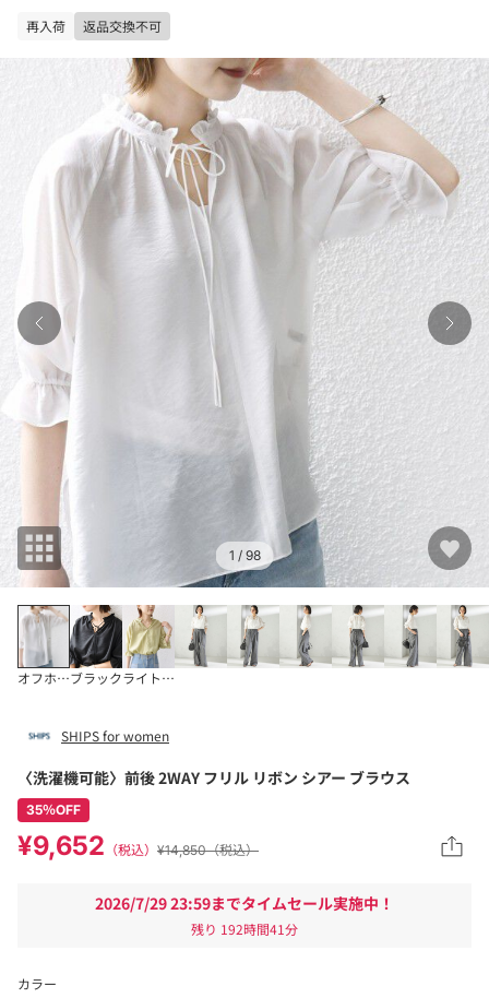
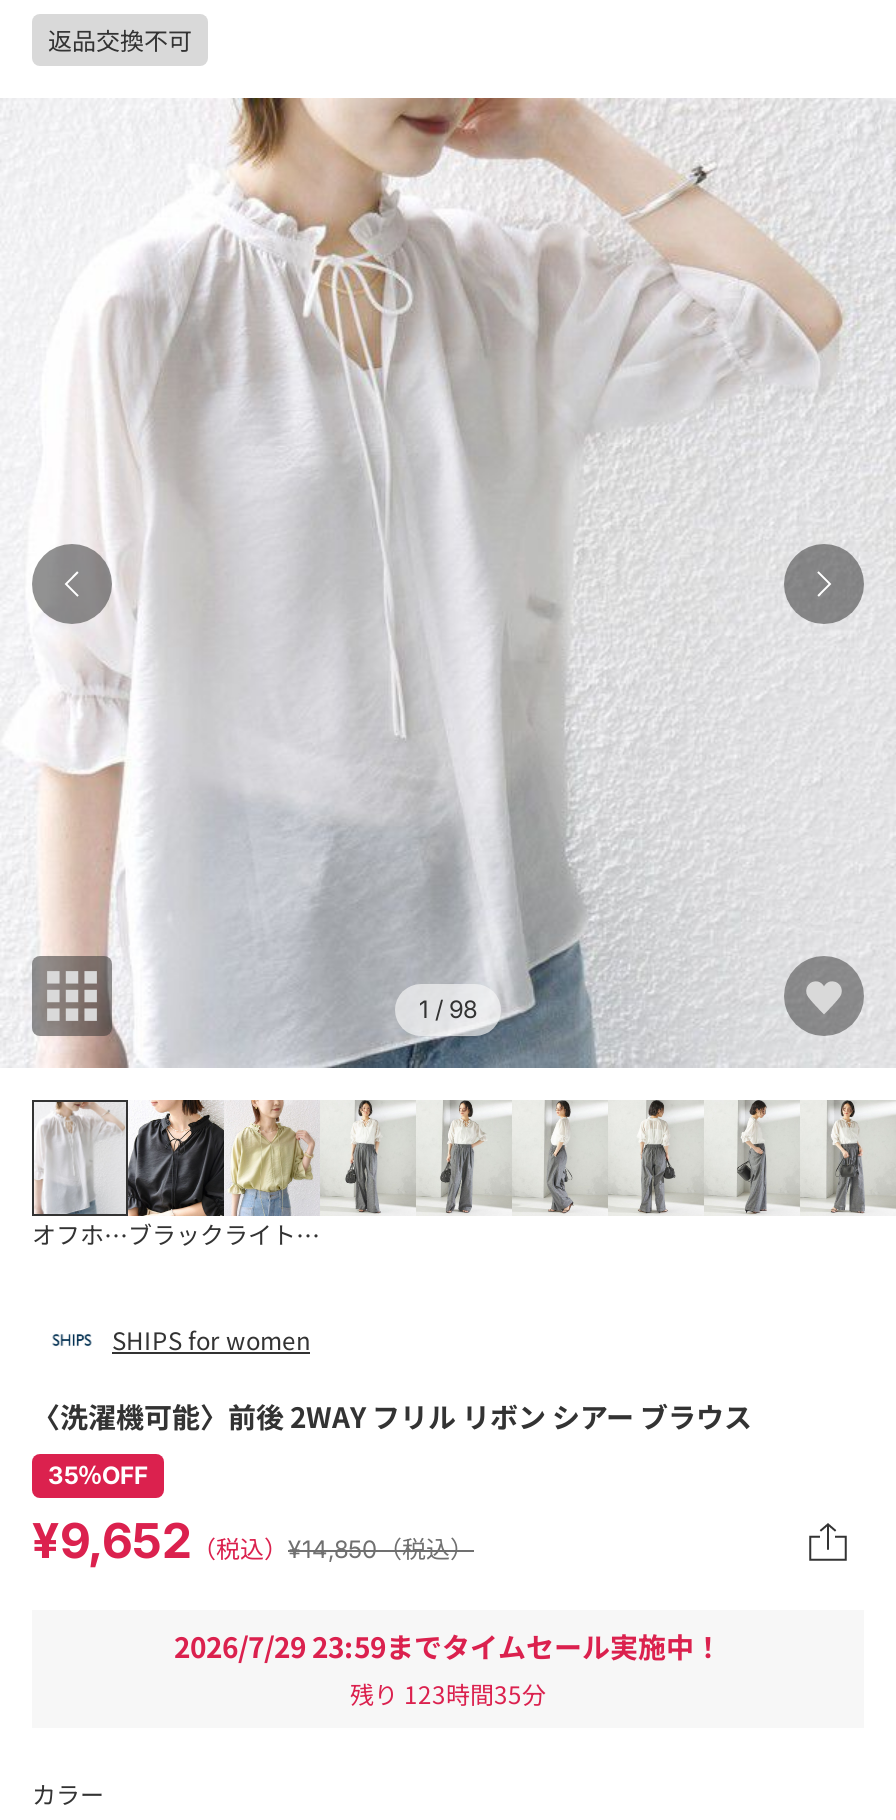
- 再入荷

- 残り192時間41分
+ 残り123時間35分
